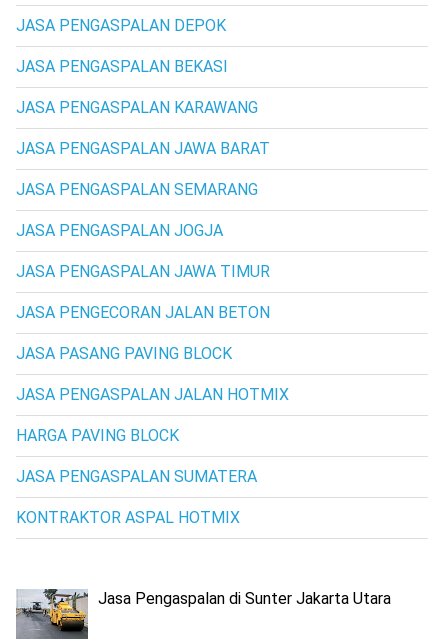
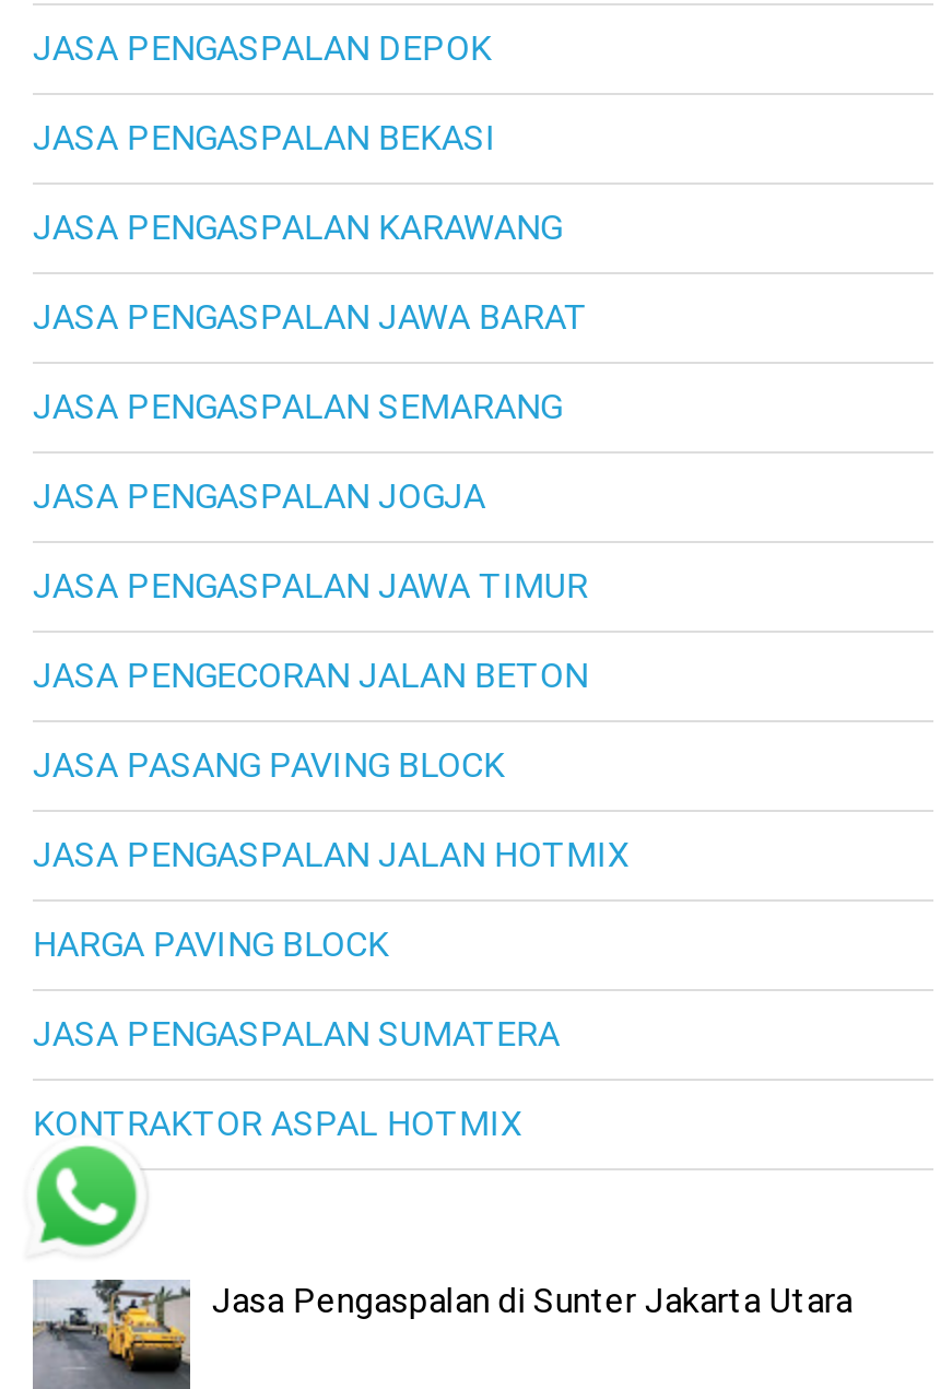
+ [image]
